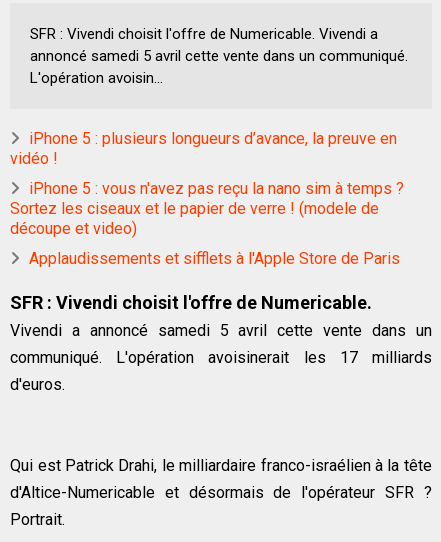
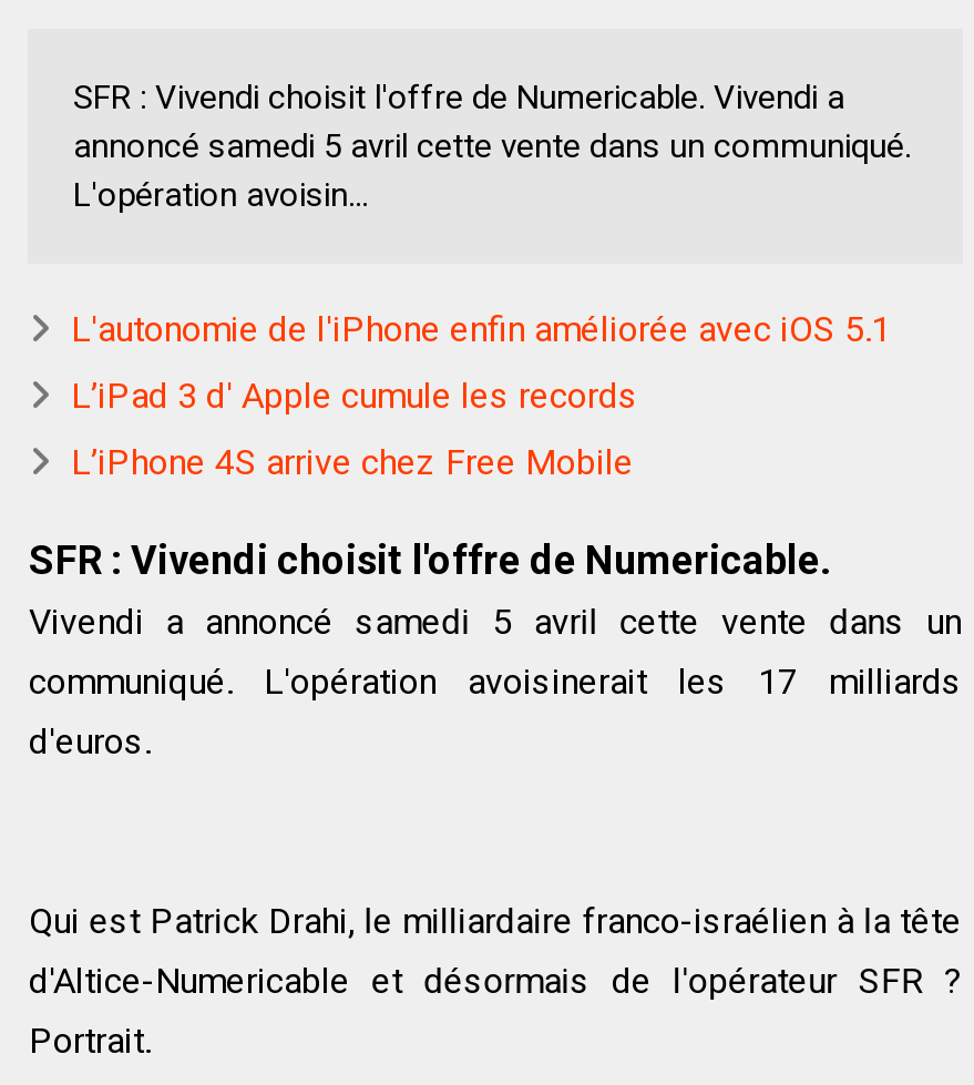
- iPhone 5 : plusieurs longueurs d’avance, la preuve en
- vidéo !
+ L'autonomie de l'iPhone enfin améliorée avec iOS 5.1

- iPhone 5 : vous n'avez pas reçu la nano sim à temps ?
- Sortez les ciseaux et le papier de verre ! (modele de
- découpe et video)
+ L’iPad 3 d' Apple cumule les records

- Applaudissements et sifflets à l'Apple Store de Paris
+ L’iPhone 4S arrive chez Free Mobile
